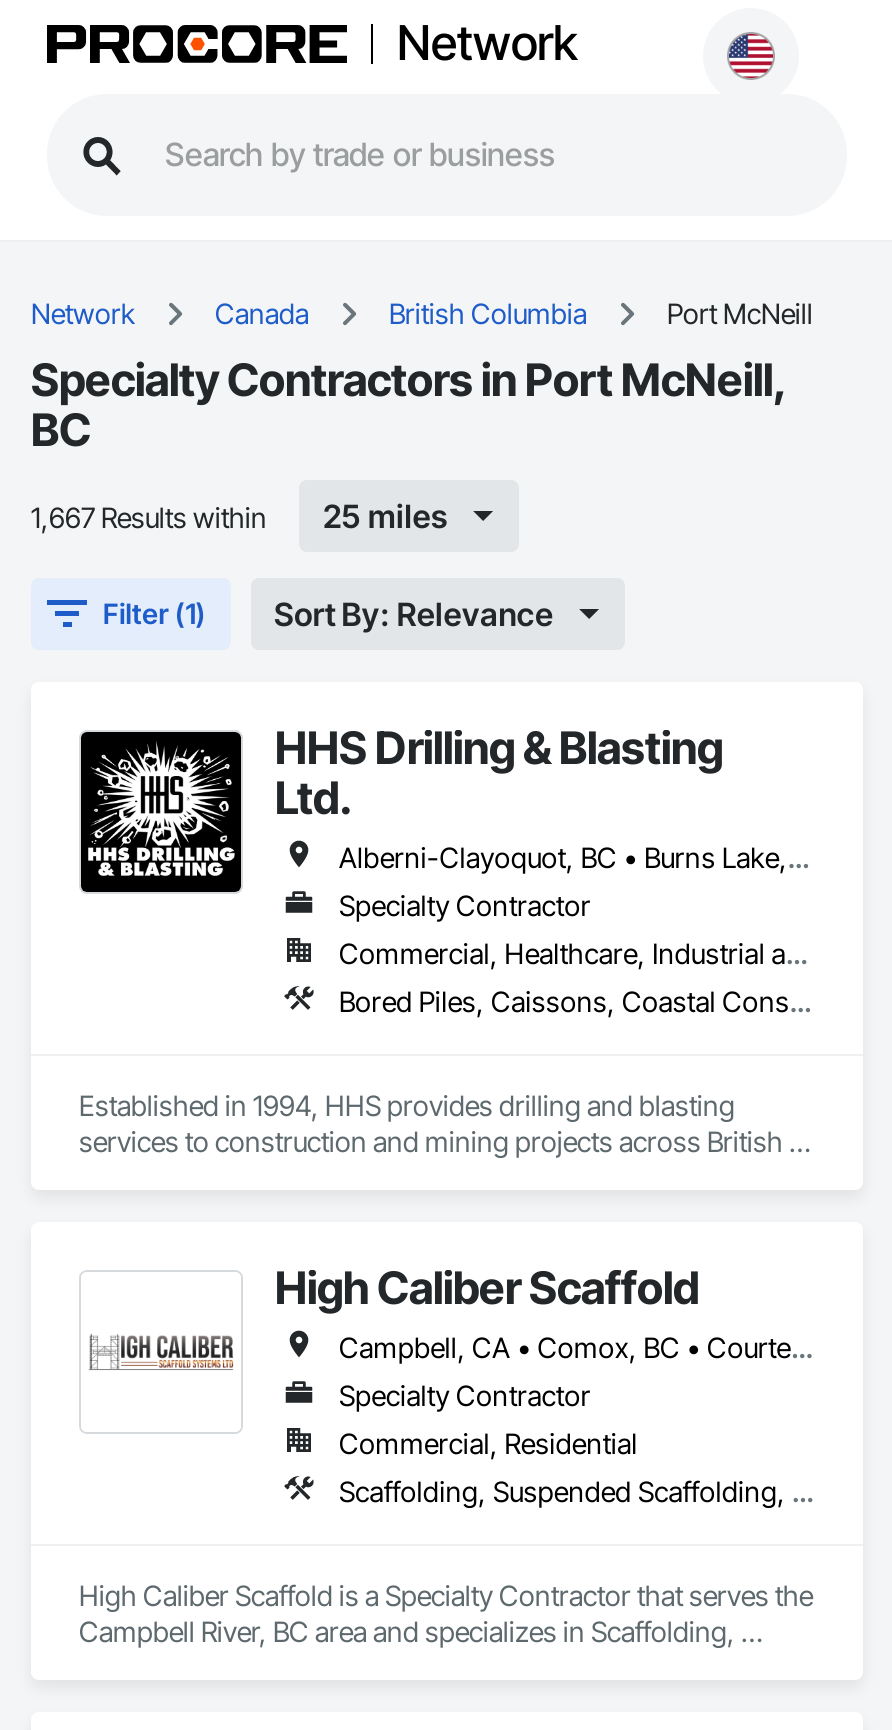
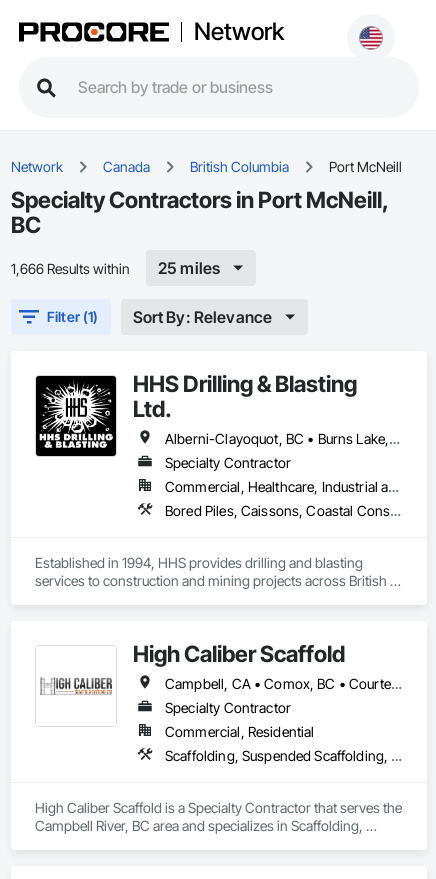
- 1,667 Results within
+ 1,666 Results within
